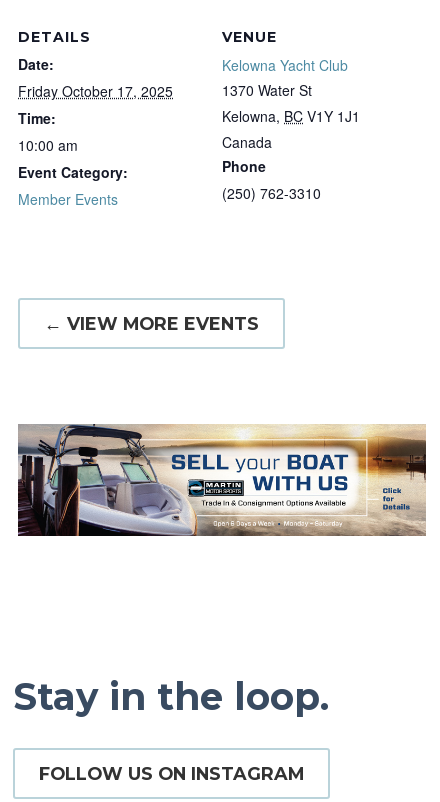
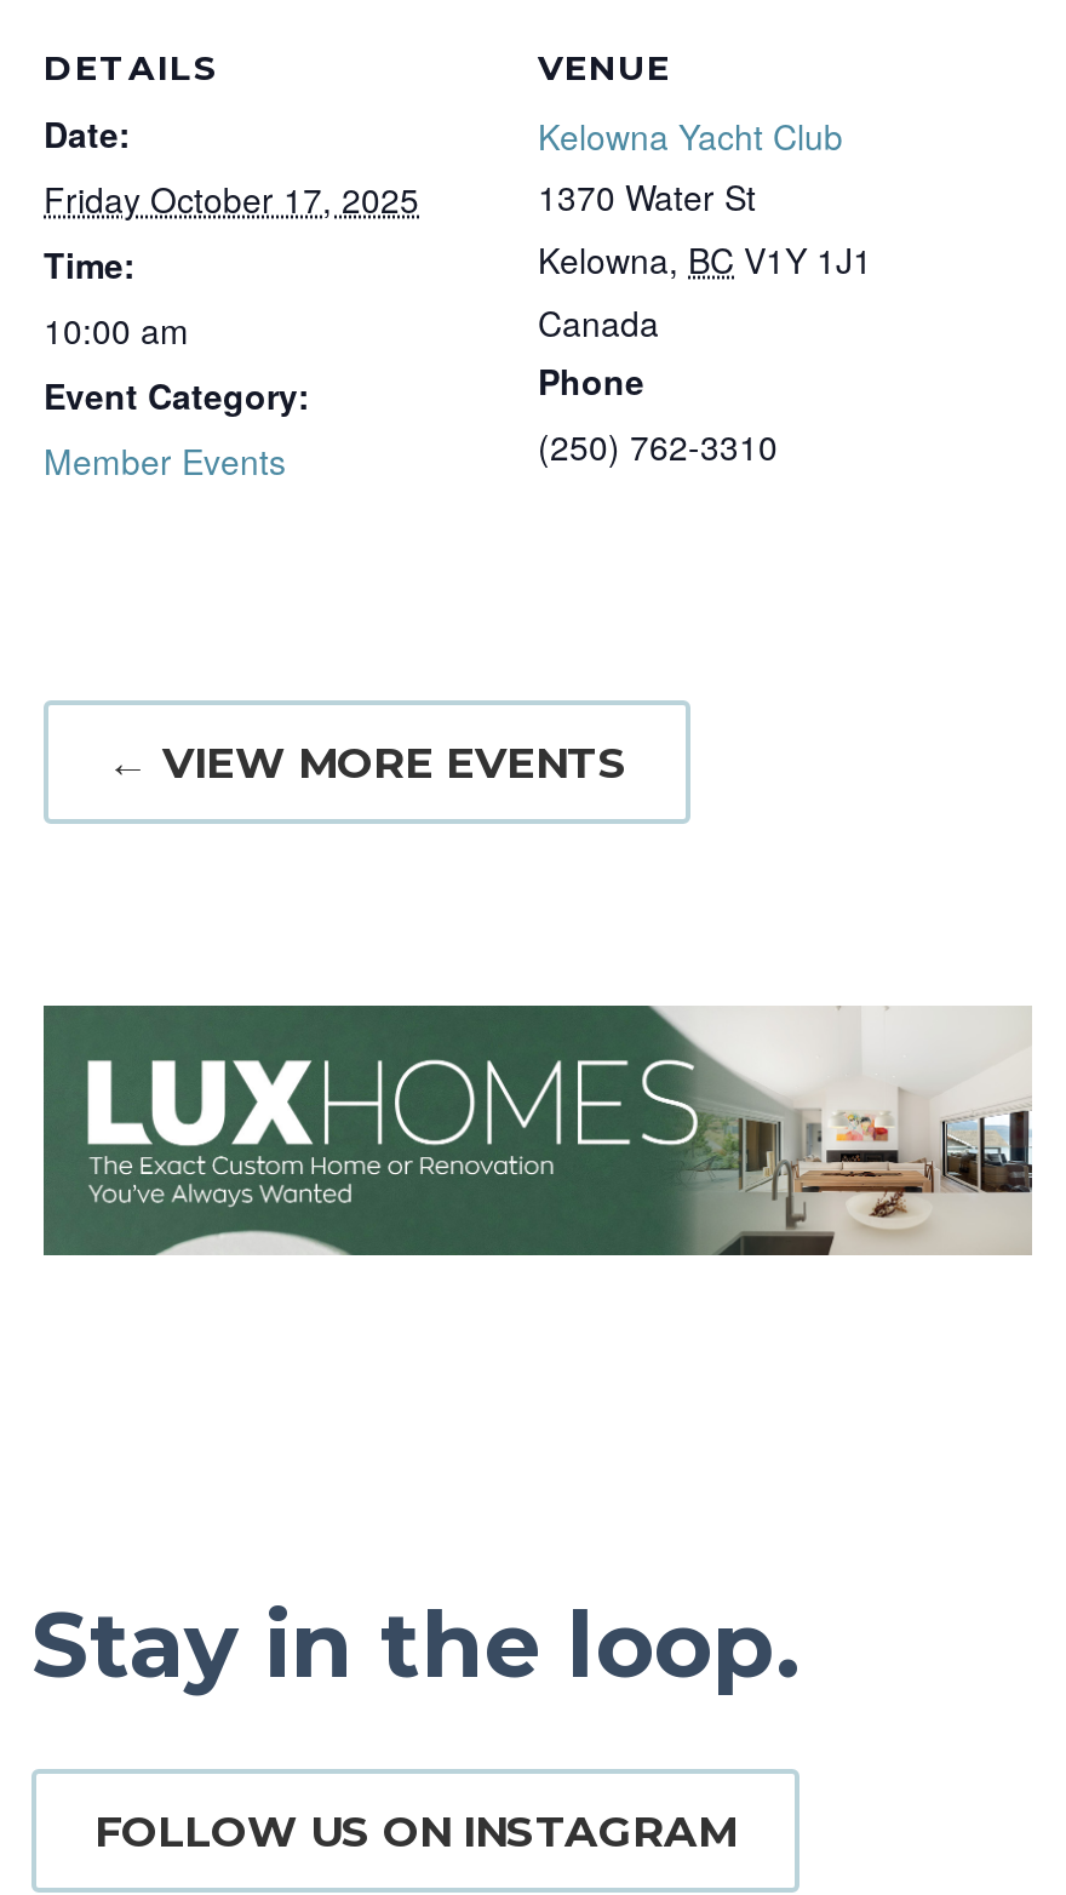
- [image]
+ [image]
